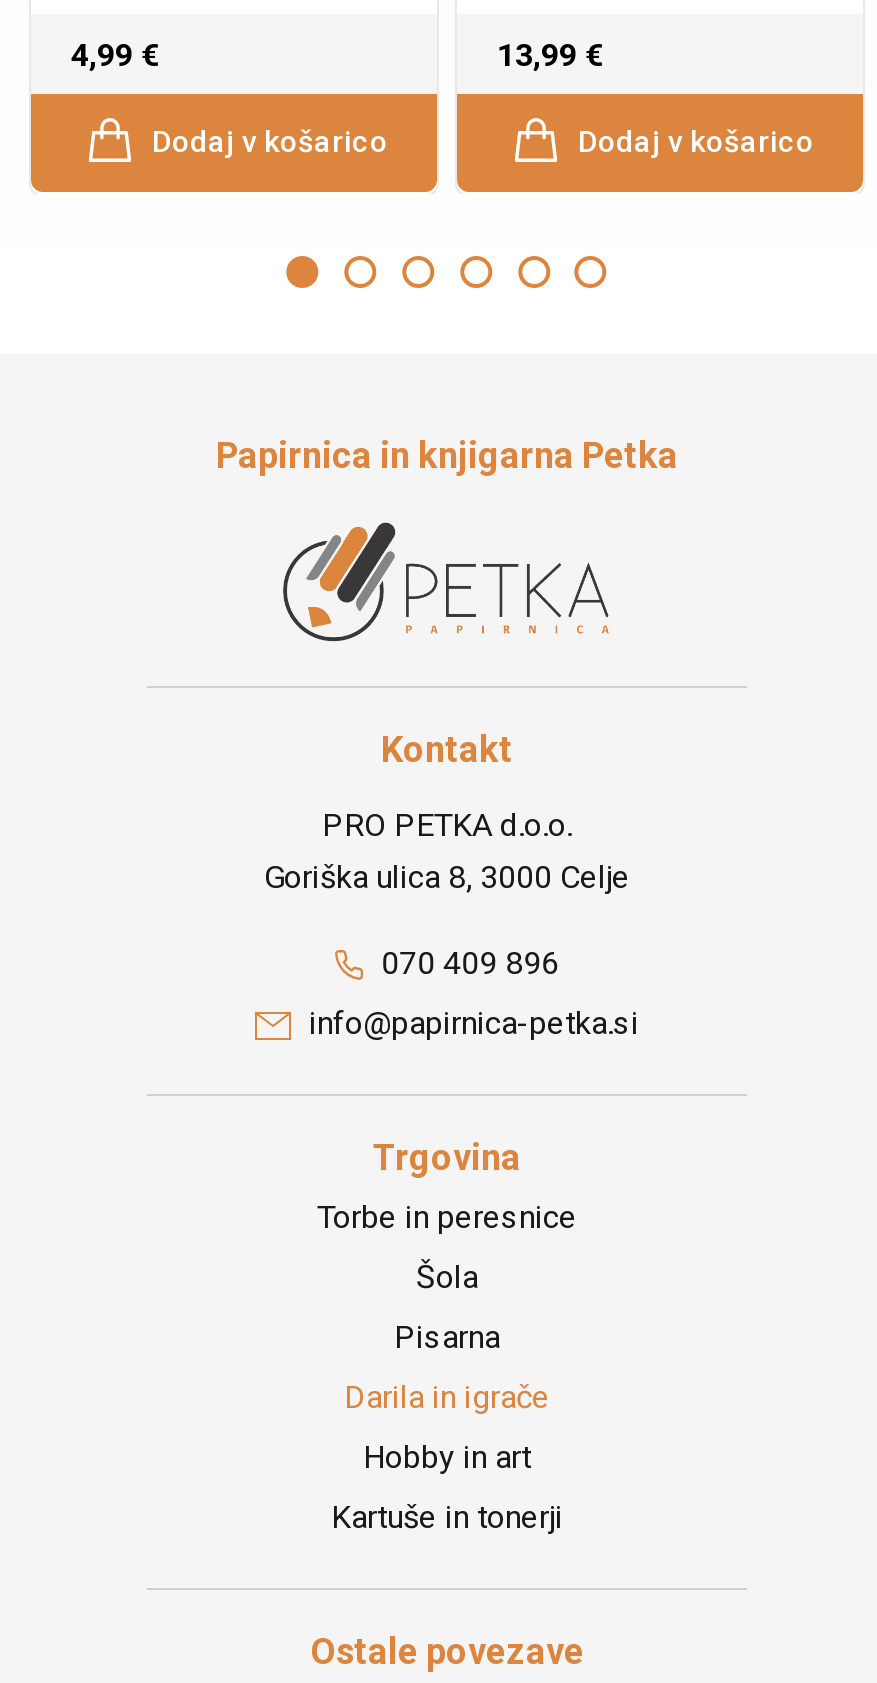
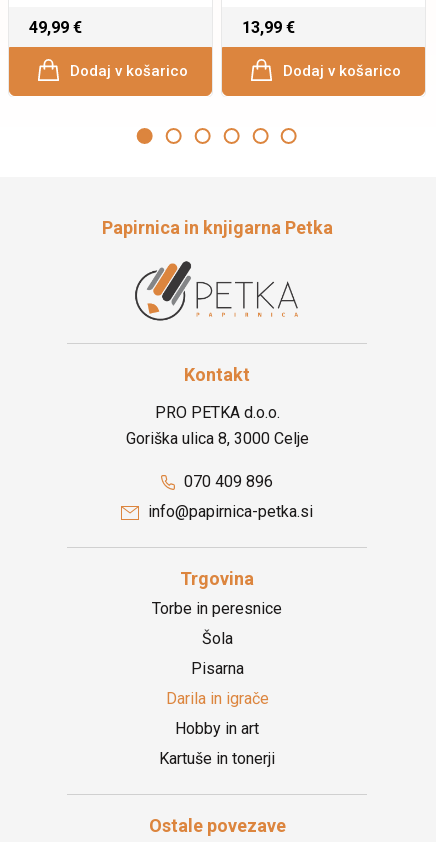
- 4,99 €
+ 49,99 €
